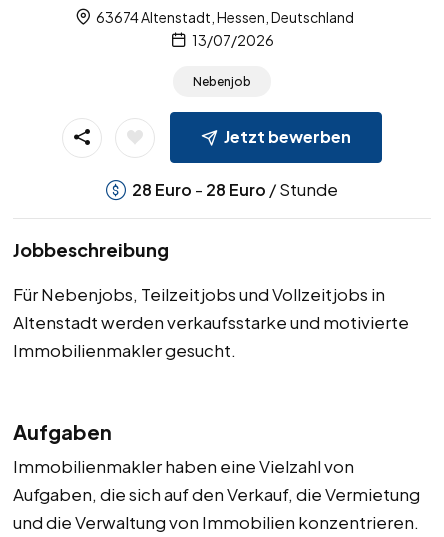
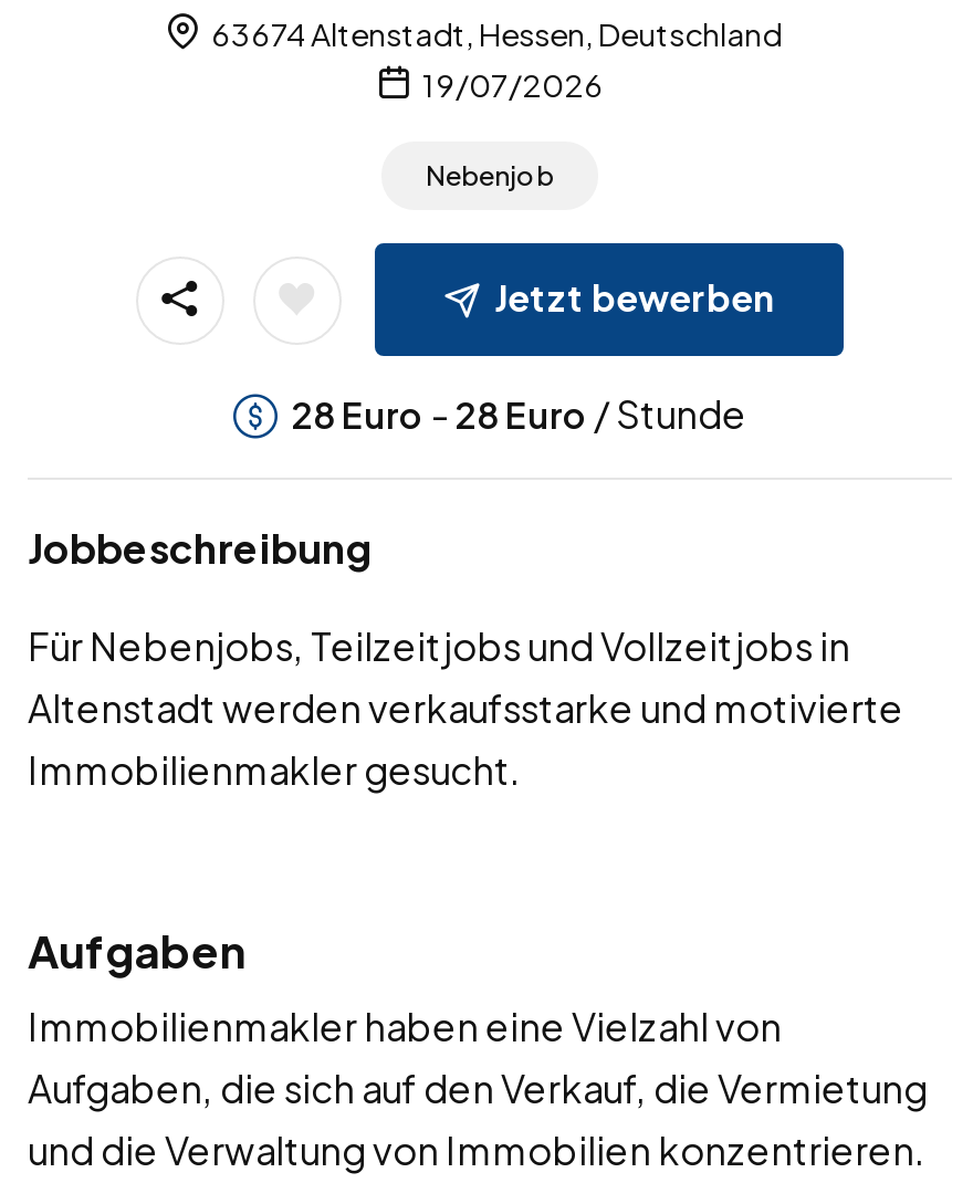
- 13/07/2026
+ 19/07/2026
